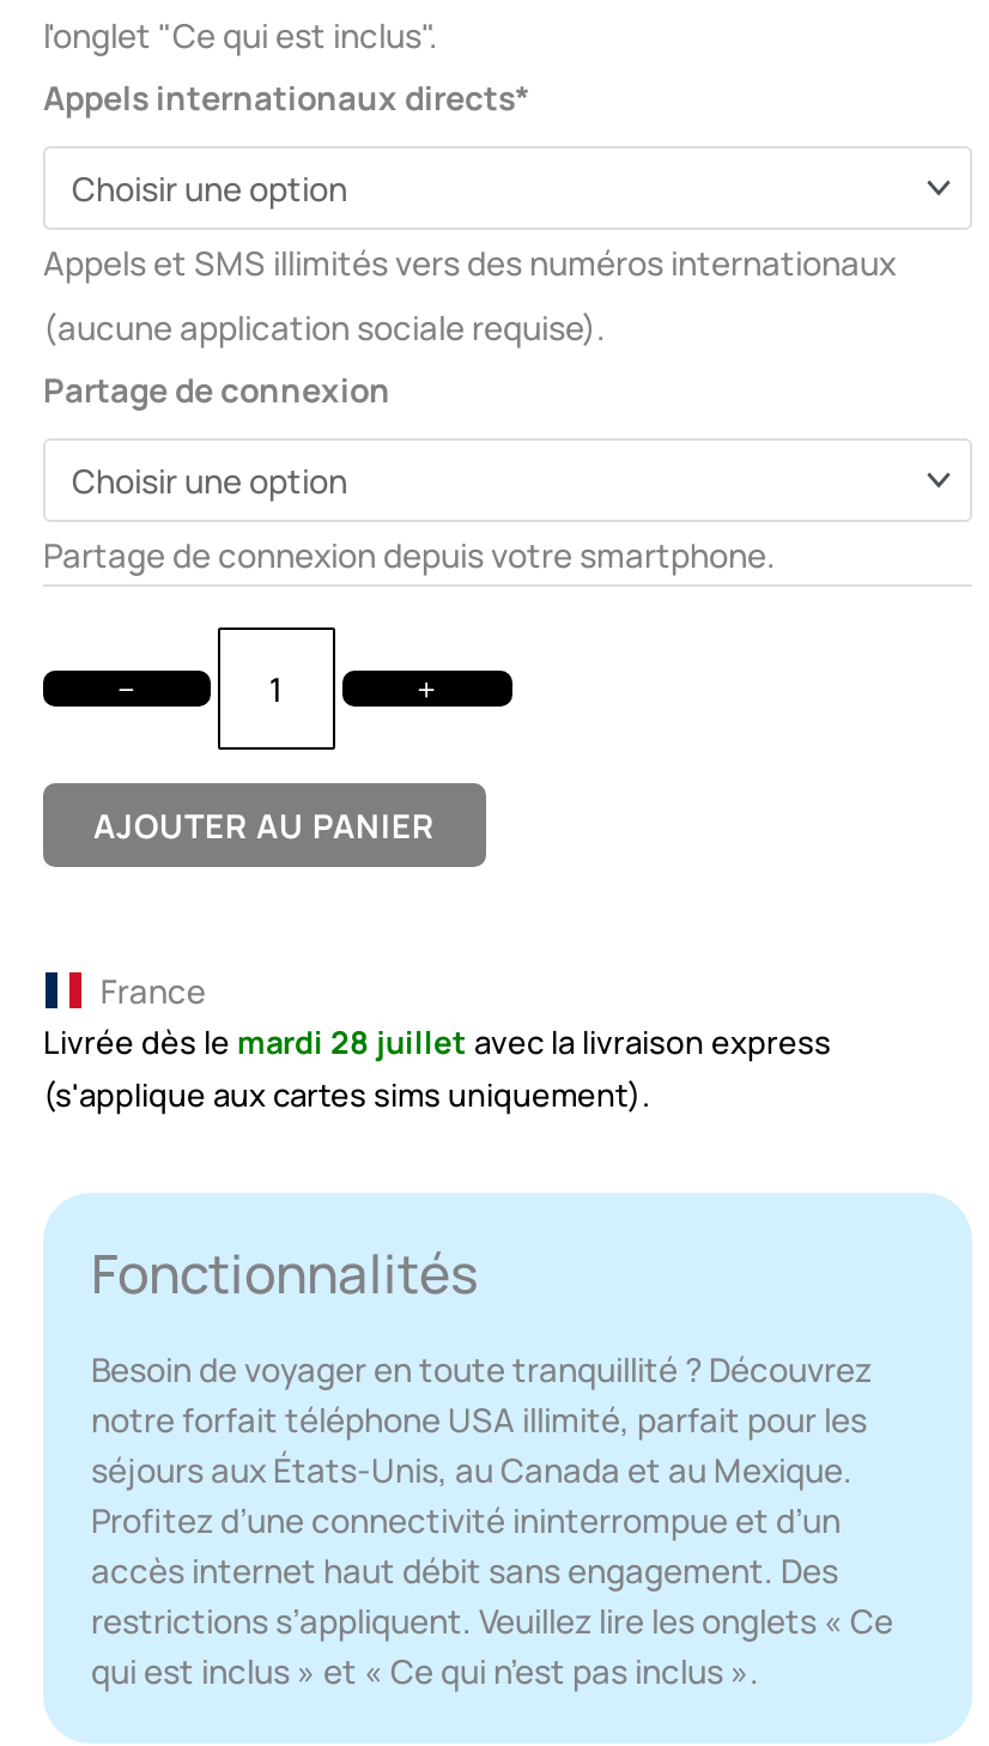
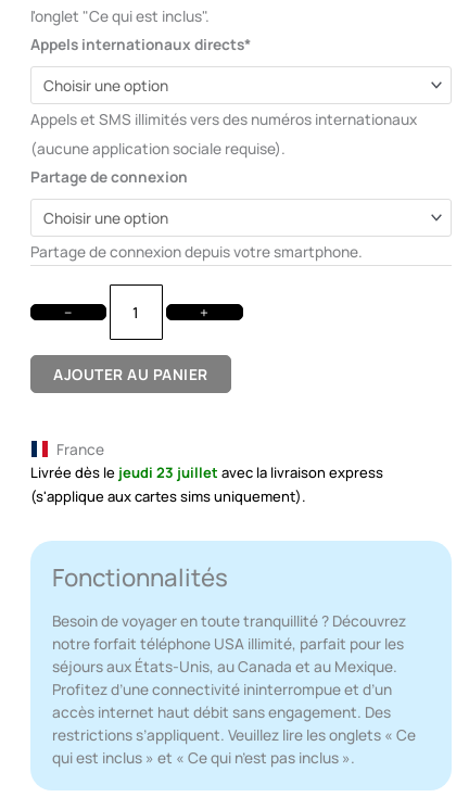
- Livrée dès le mardi 28 juillet avec la livraison express
+ Livrée dès le jeudi 23 juillet avec la livraison express
